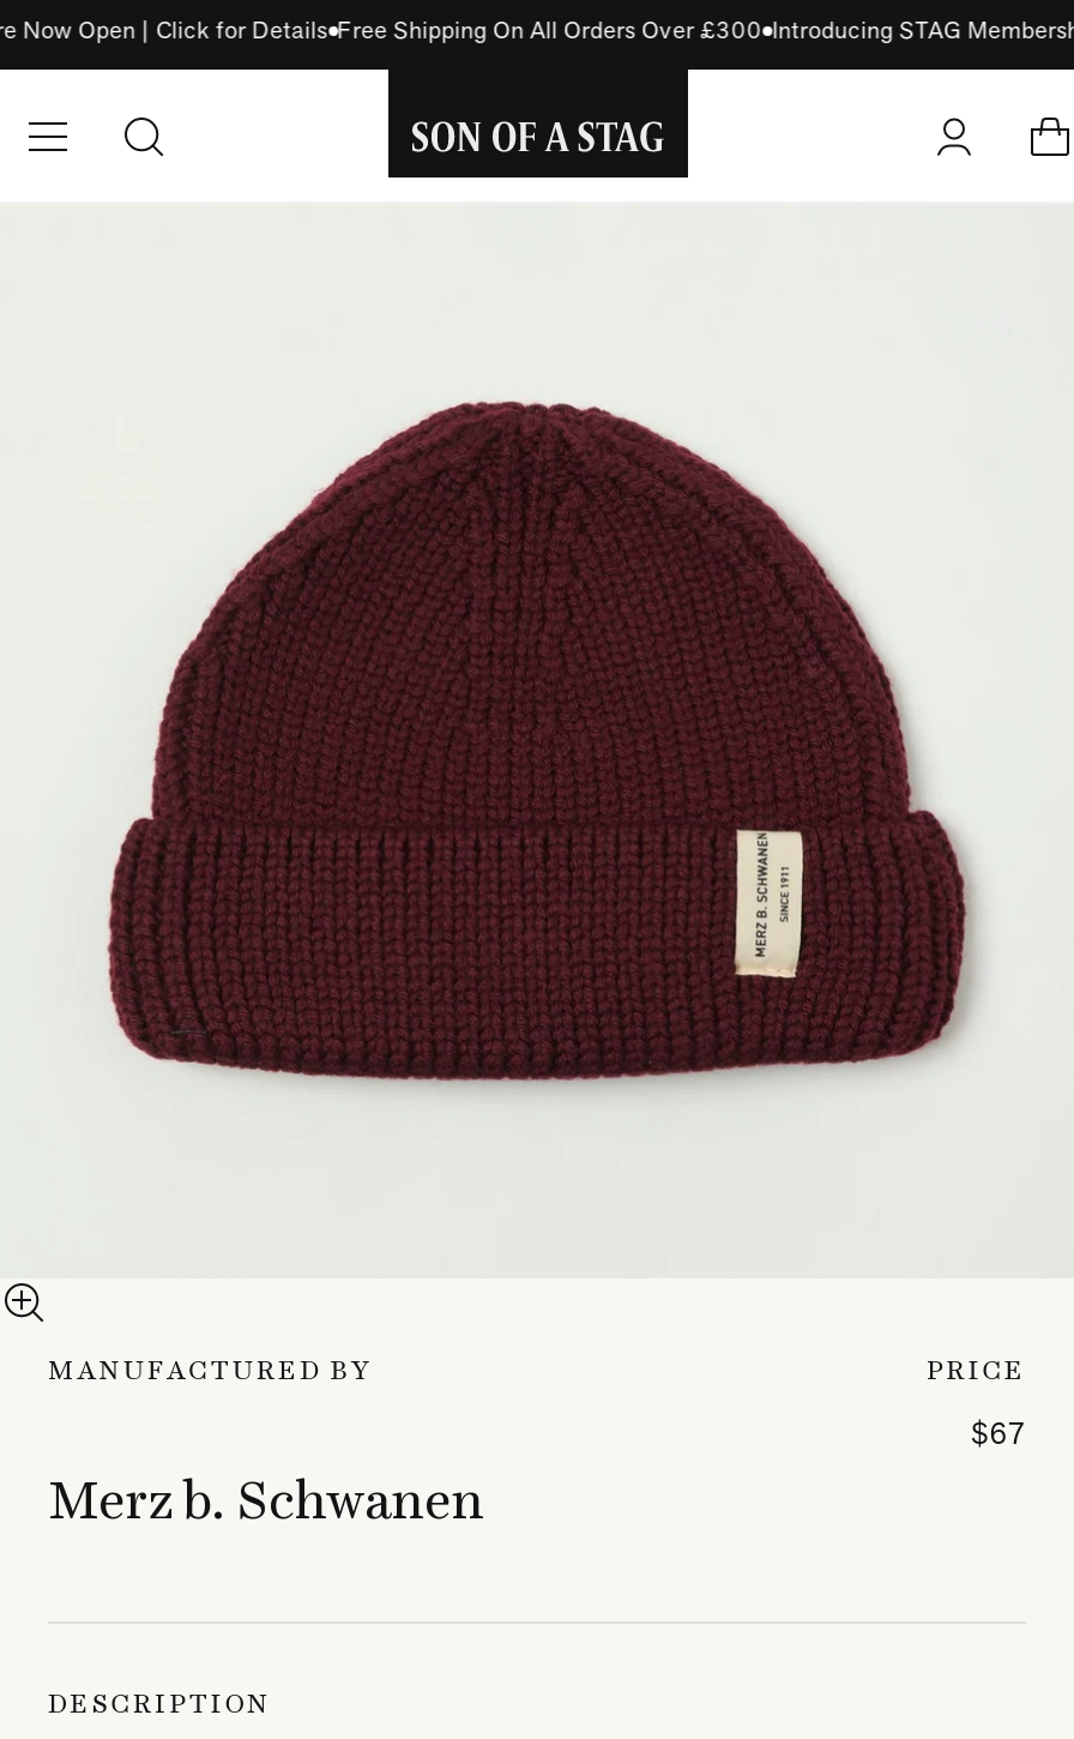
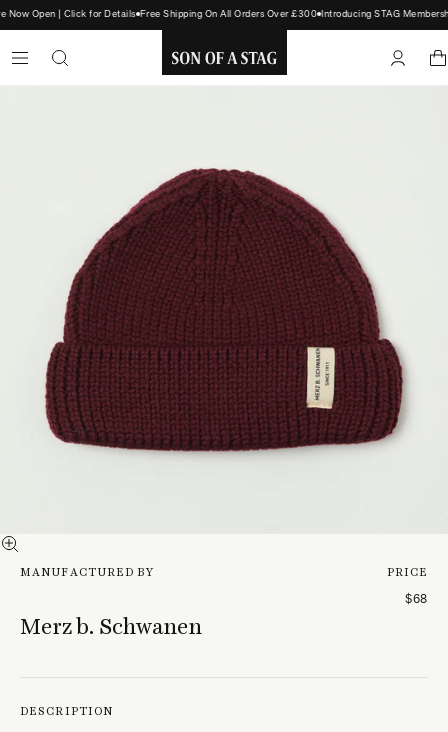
- $67
+ $68
